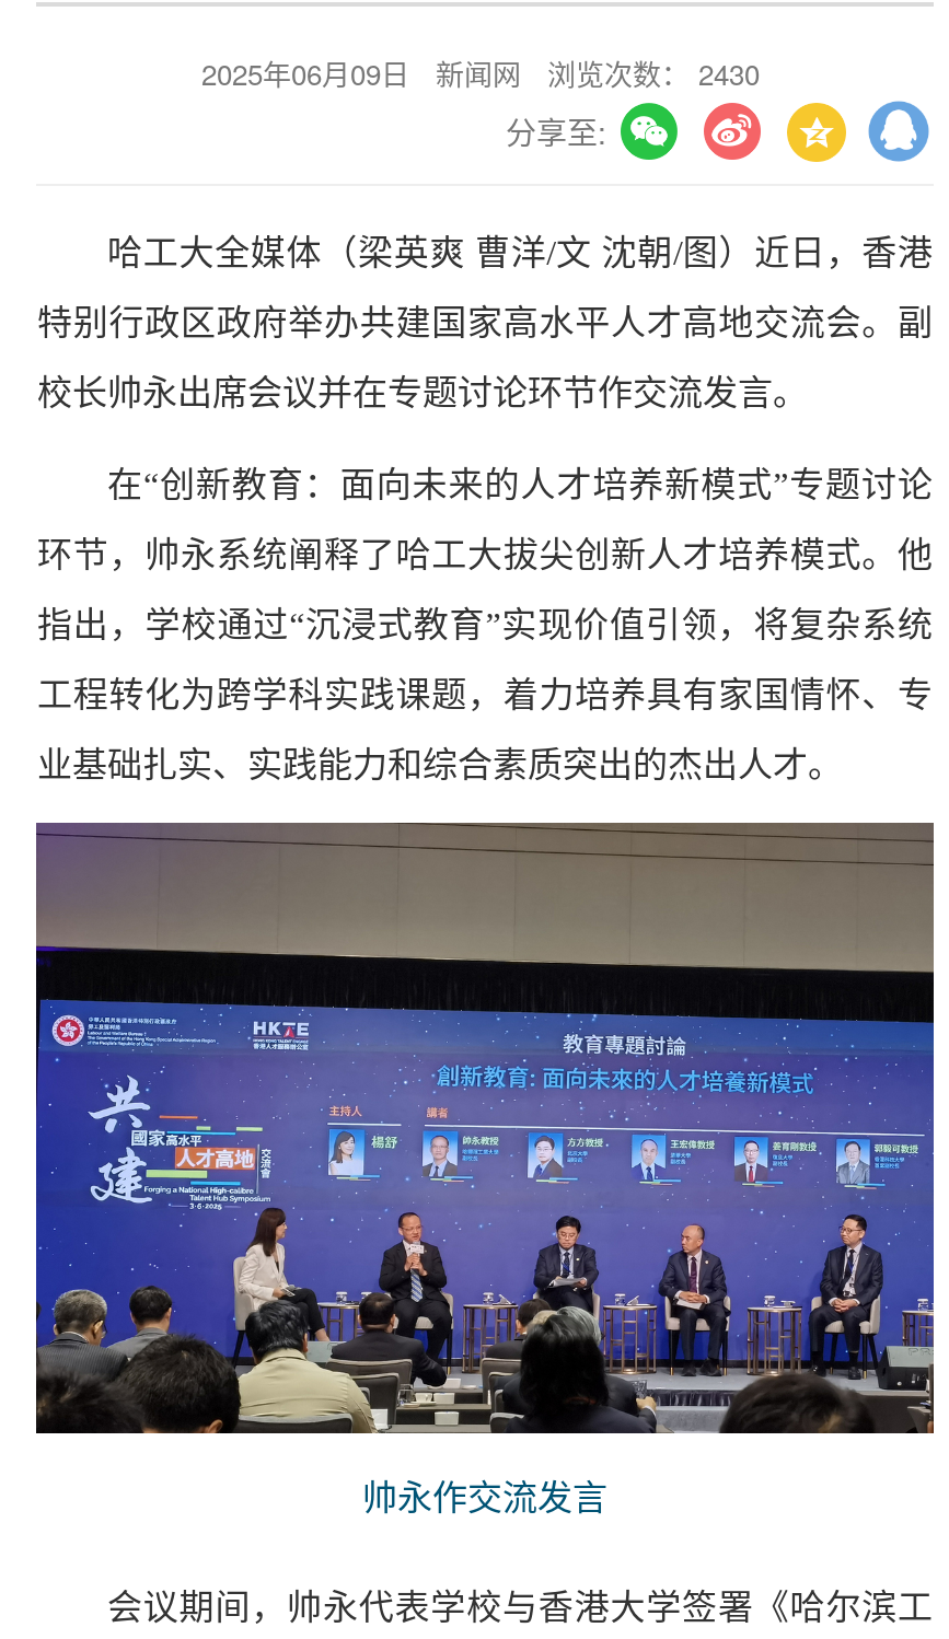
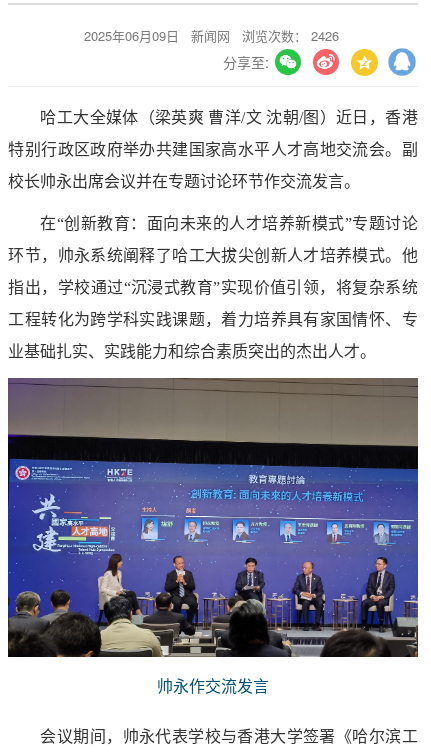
- 2025年06月09日 新闻网 浏览次数： 2430
+ 2025年06月09日 新闻网 浏览次数： 2426
